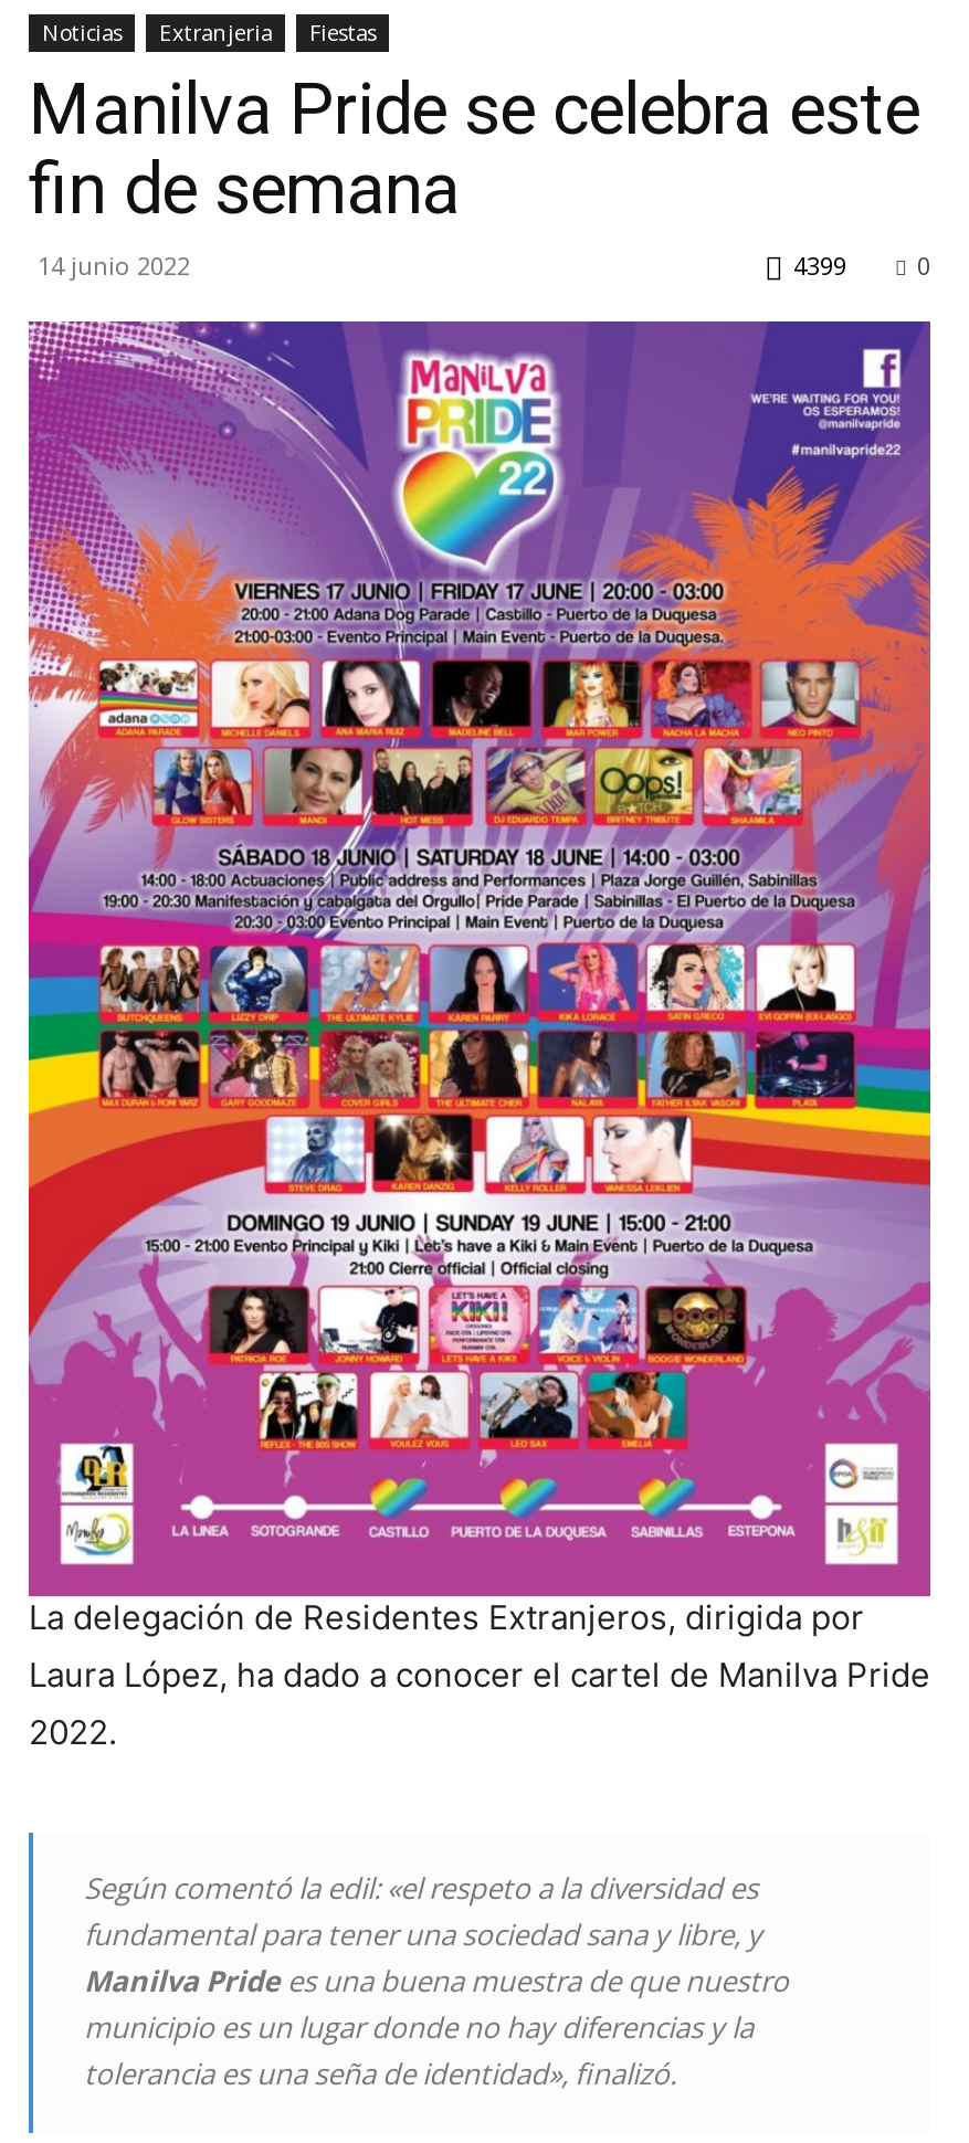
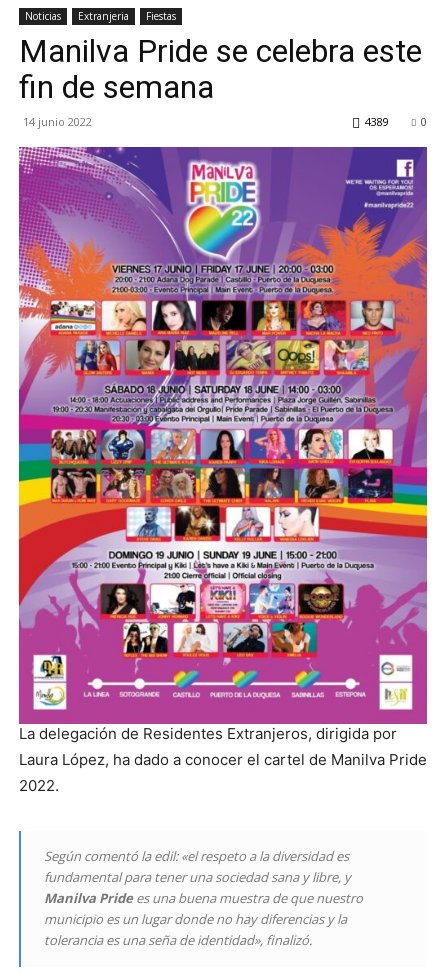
- 4399
+ 4389
